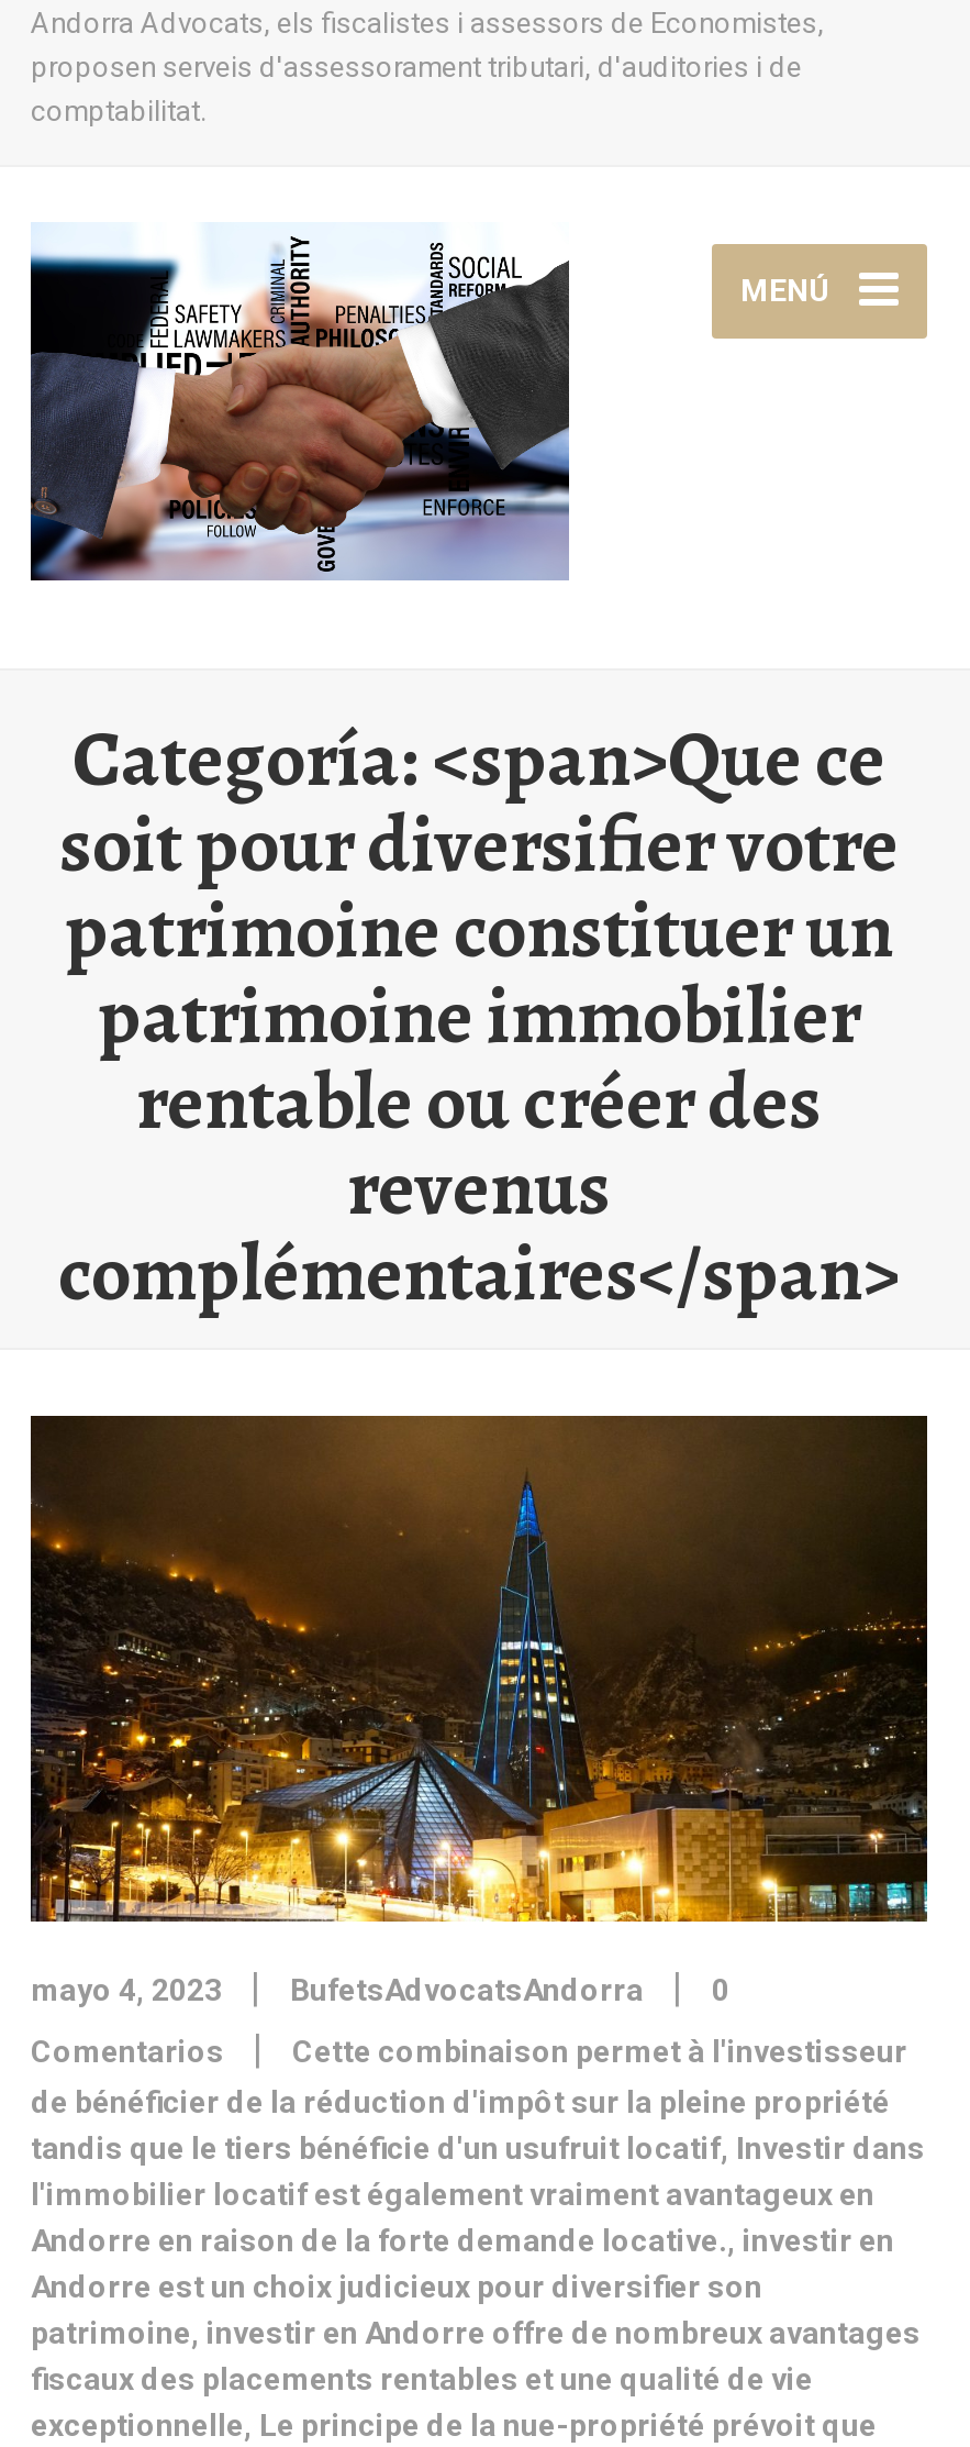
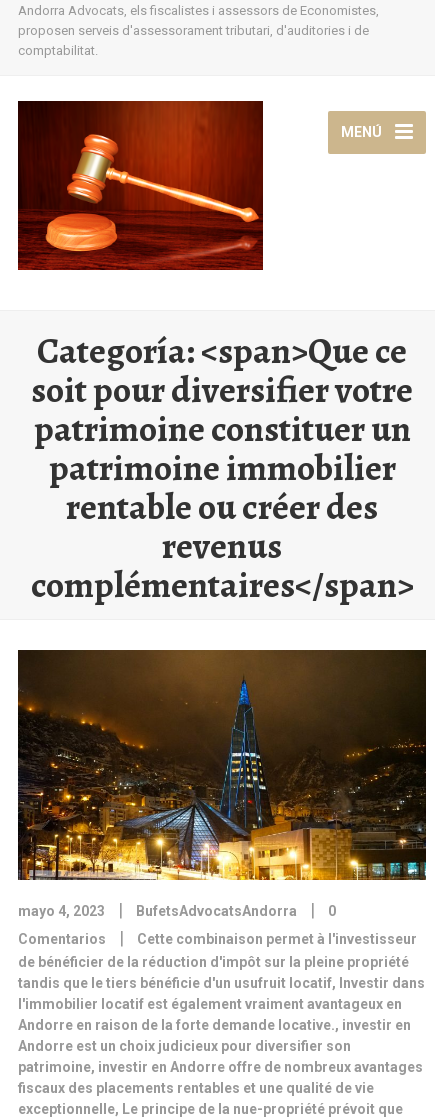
- [image]
+ [image]
